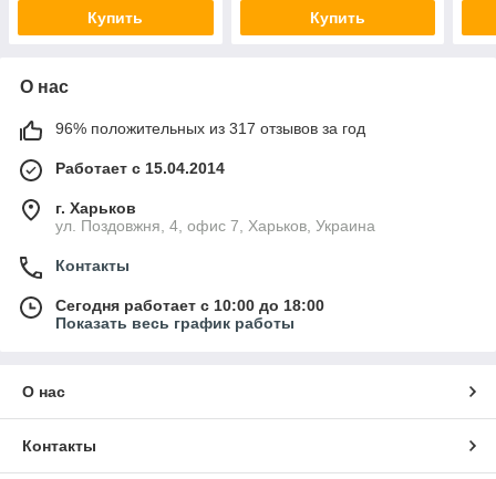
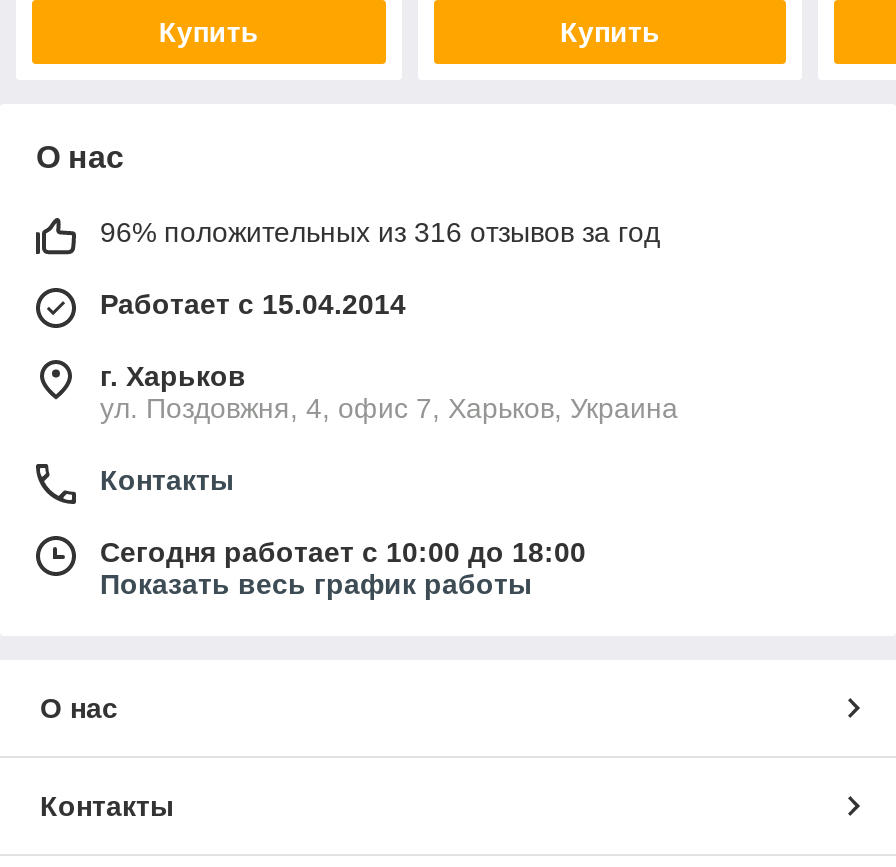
- 96% положительных из 317 отзывов за год
+ 96% положительных из 316 отзывов за год
